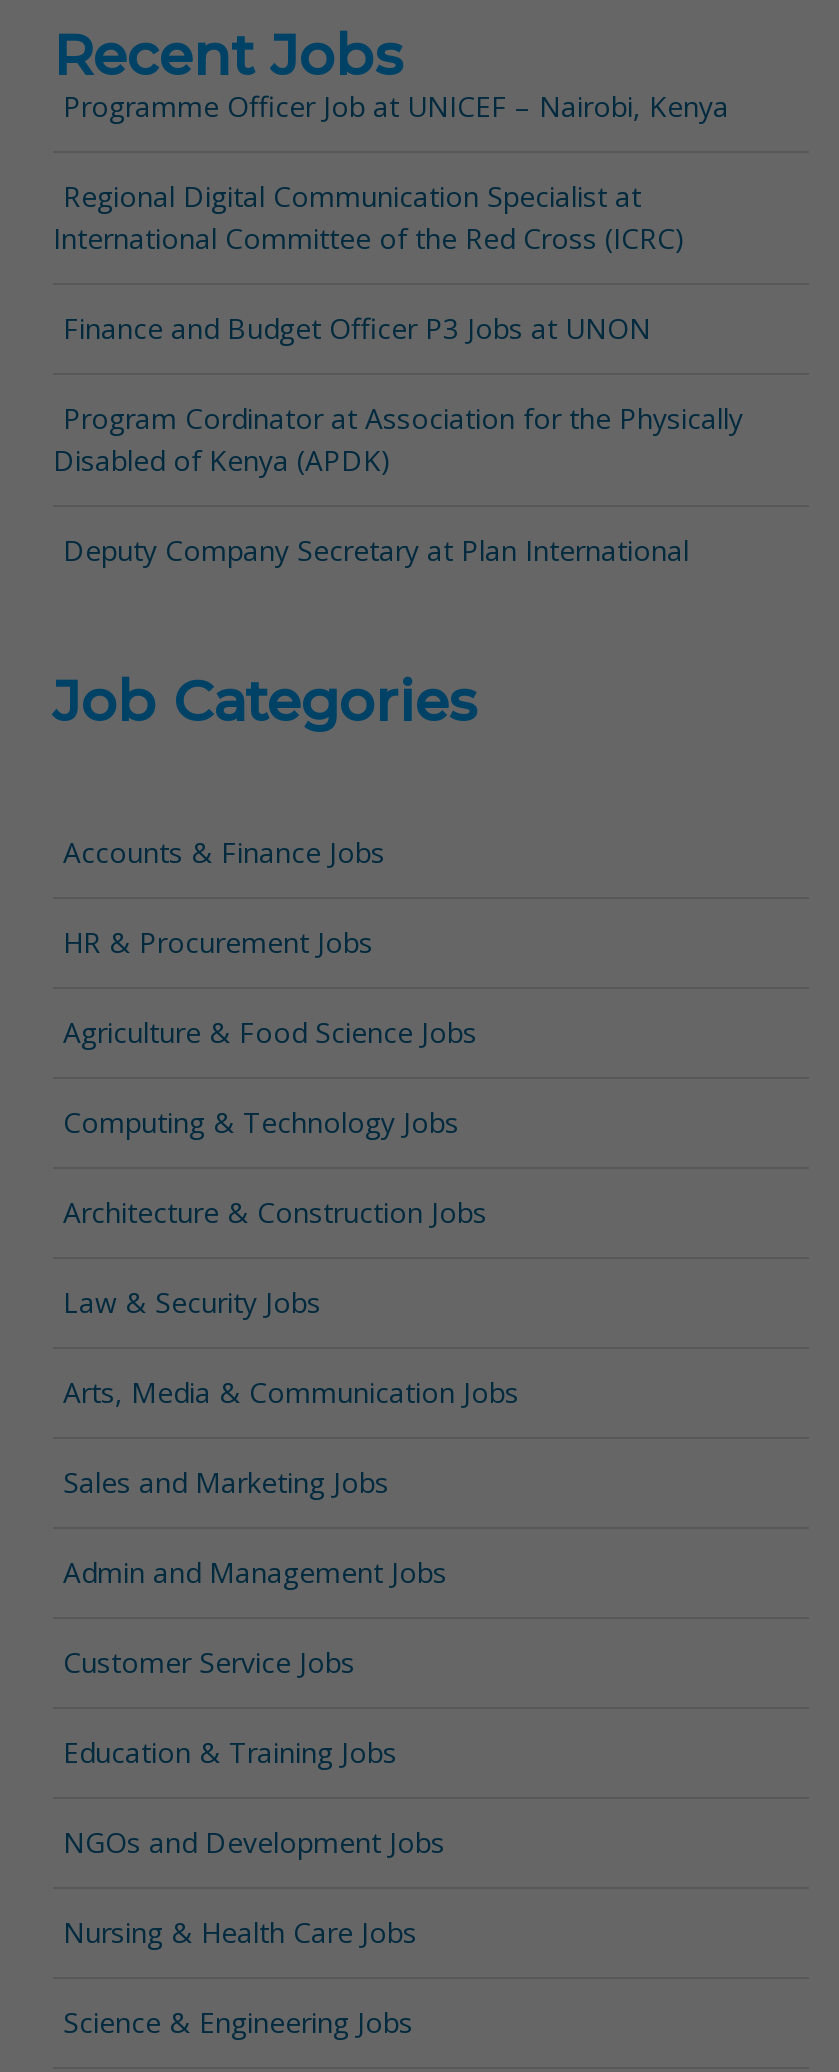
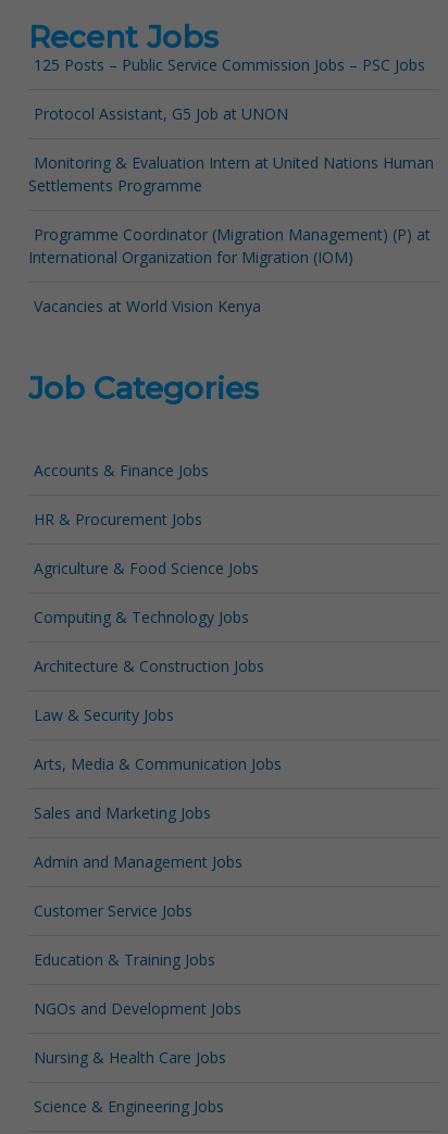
- Programme Officer Job at UNICEF – Nairobi, Kenya
+ 125 Posts – Public Service Commission Jobs – PSC Jobs

- Regional Digital Communication Specialist at
- International Committee of the Red Cross (ICRC)
+ Protocol Assistant, G5 Job at UNON

- Finance and Budget Officer P3 Jobs at UNON
+ Monitoring & Evaluation Intern at United Nations Human
+ Settlements Programme

- Program Cordinator at Association for the Physically
- Disabled of Kenya (APDK)
+ Programme Coordinator (Migration Management) (P) at
+ International Organization for Migration (IOM)

- Deputy Company Secretary at Plan International
+ Vacancies at World Vision Kenya
